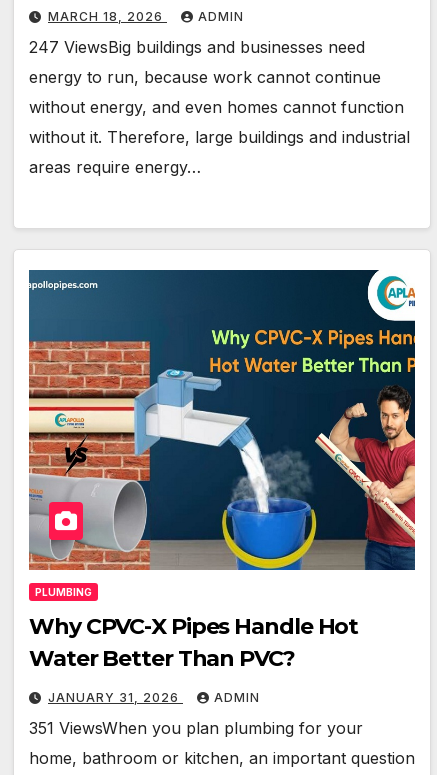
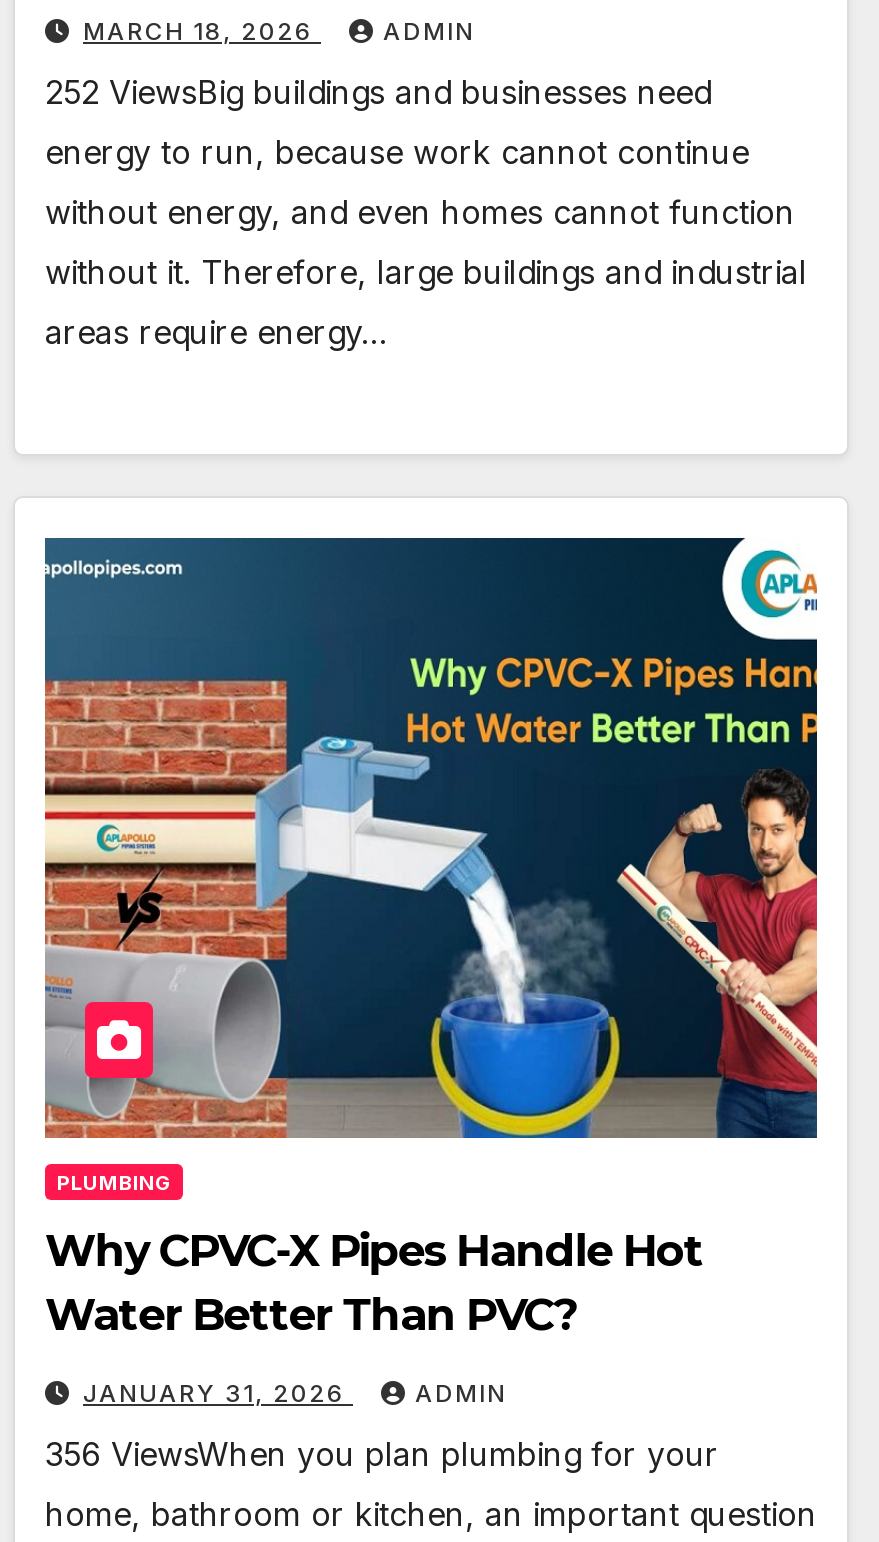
- 247 ViewsBig buildings and businesses need
+ 252 ViewsBig buildings and businesses need

- 351 ViewsWhen you plan plumbing for your
+ 356 ViewsWhen you plan plumbing for your
